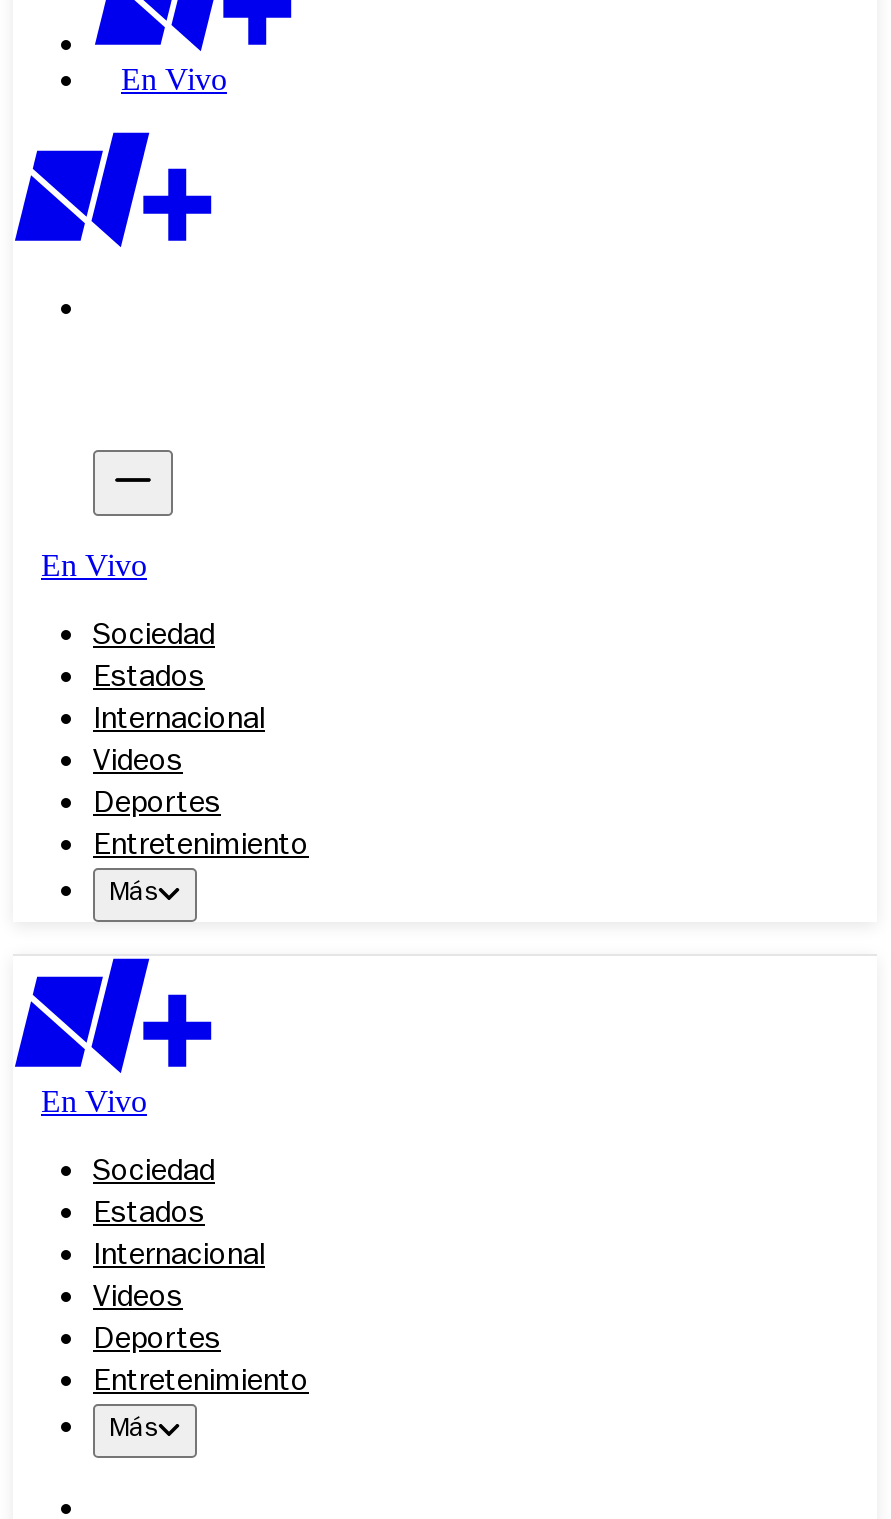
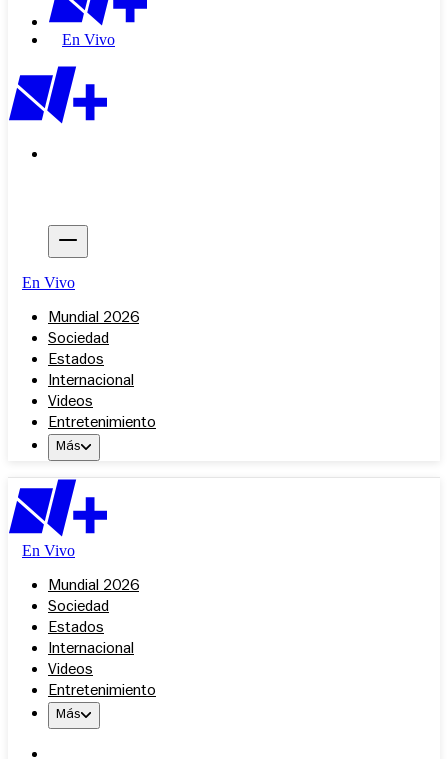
+ Mundial 2026

moved down: Sociedad | Estados | Internacional | Videos

- Deportes

+ Mundial 2026

moved down: Sociedad | Estados | Internacional | Videos

- Deportes
